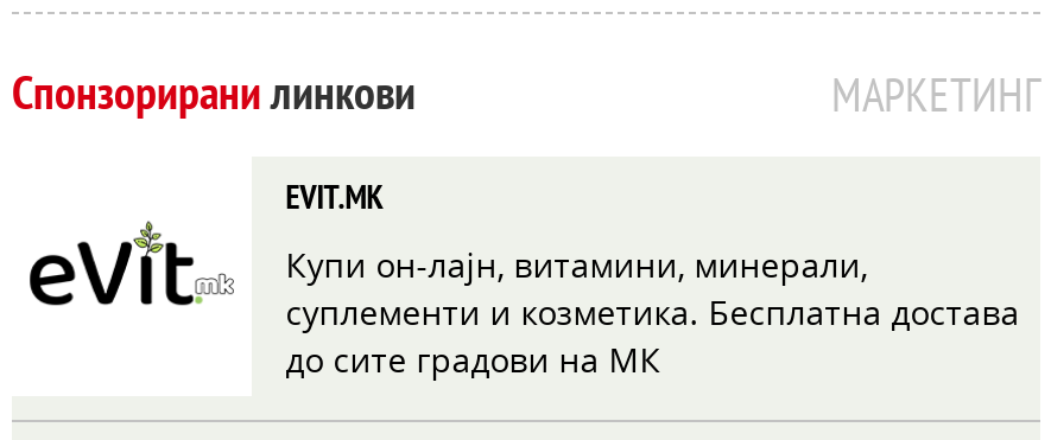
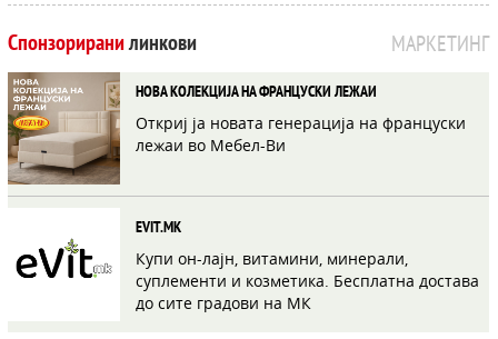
+ [image]
+ НОВА КОЛЕКЦИЈА НА ФРАНЦУСКИ ЛЕЖАИ
+ Откриј ја новата генерација на француски
+ лежаи во Мебел-Ви
